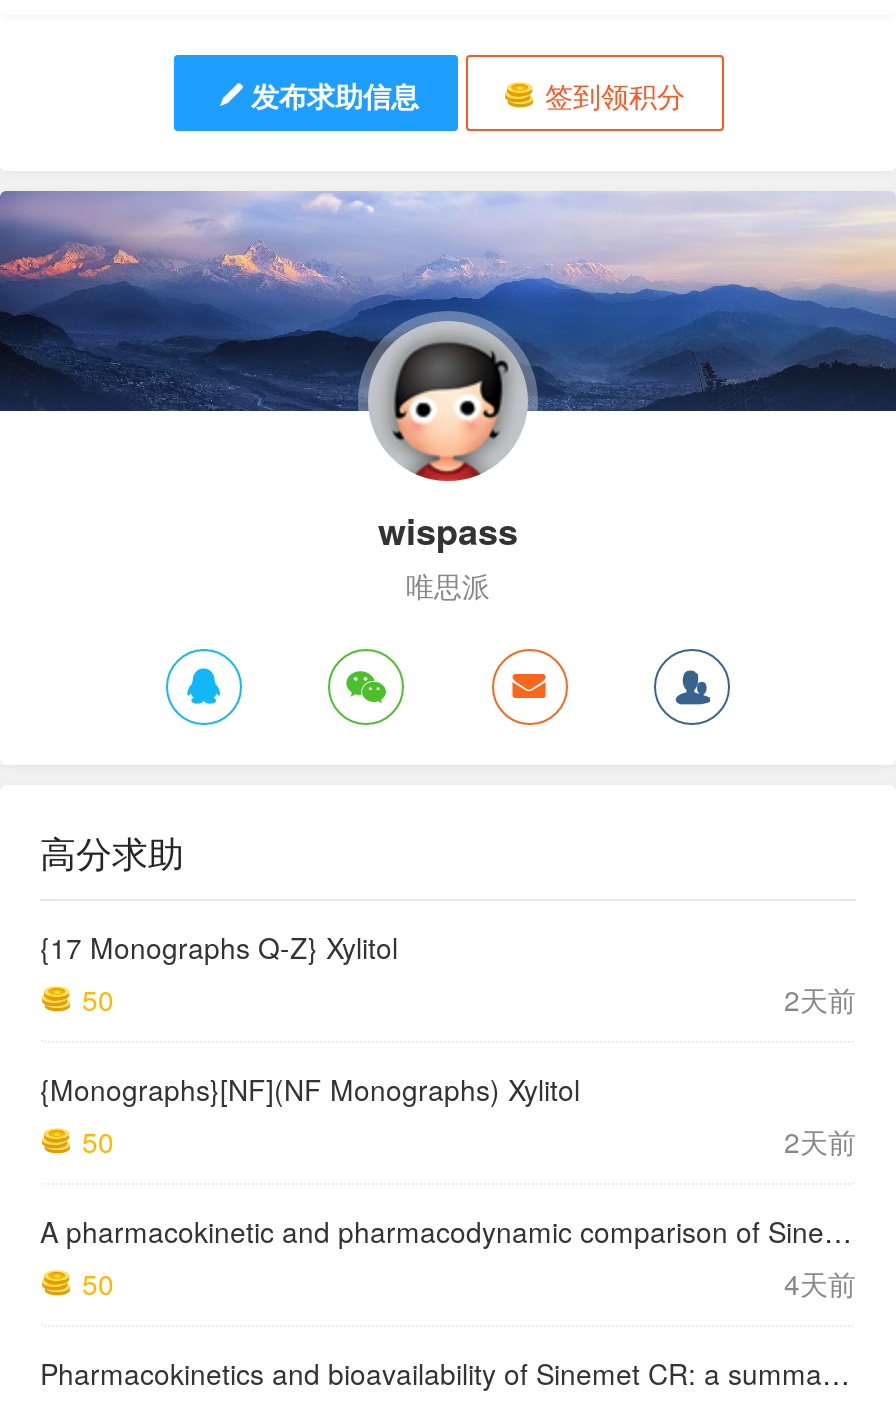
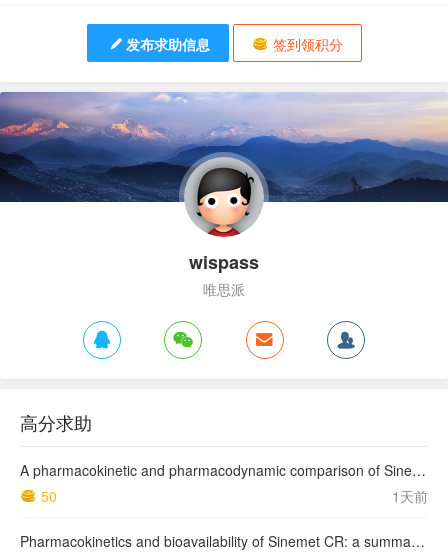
- {17 Monographs Q-Z} Xylitol
- 50
- 2天前
- {Monographs}[NF](NF Monographs) Xylitol
- 50
- 2天前

- 4天前
+ 1天前
